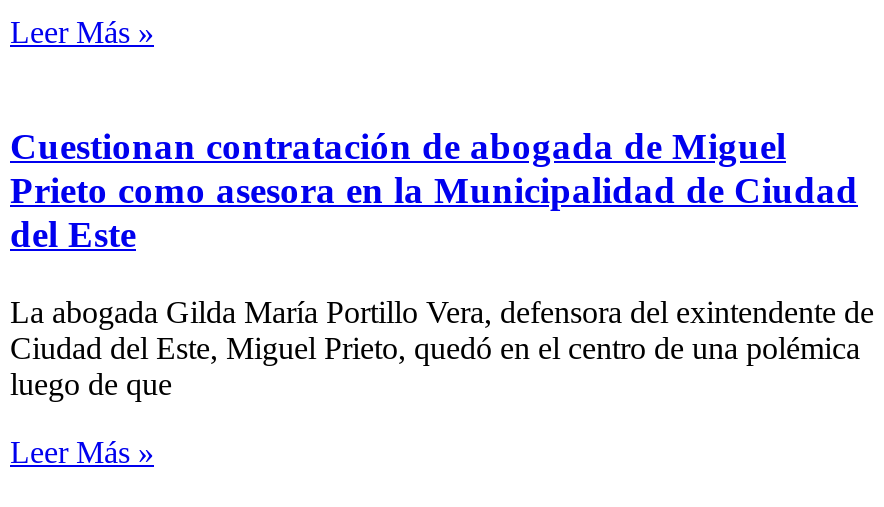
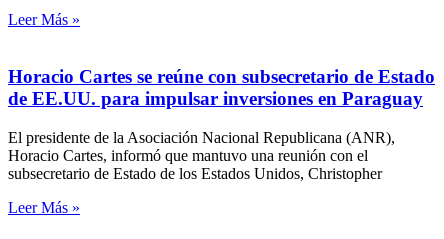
- Cuestionan contratación de abogada de Miguel
- Prieto como asesora en la Municipalidad de Ciudad
- del Este
+ Horacio Cartes se reúne con subsecretario de Estado
+ de EE.UU. para impulsar inversiones en Paraguay

- La abogada Gilda María Portillo Vera, defensora del exintendente de
- Ciudad del Este, Miguel Prieto, quedó en el centro de una polémica
- luego de que
+ El presidente de la Asociación Nacional Republicana (ANR),
+ Horacio Cartes, informó que mantuvo una reunión con el
+ subsecretario de Estado de los Estados Unidos, Christopher
